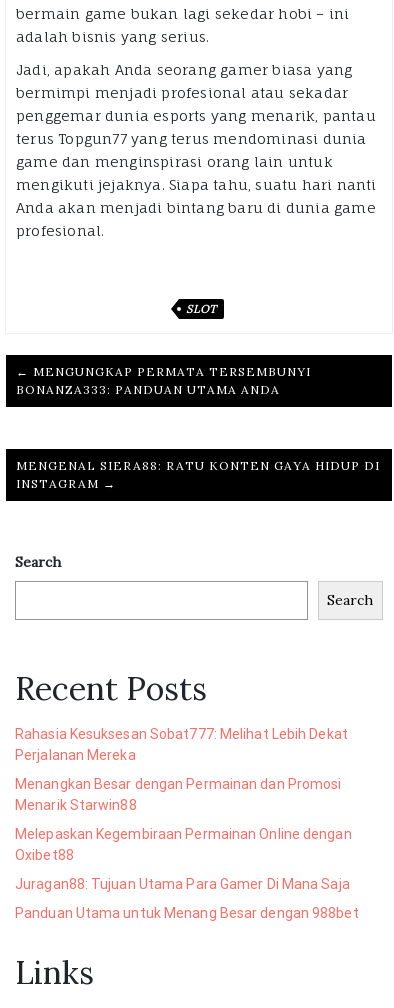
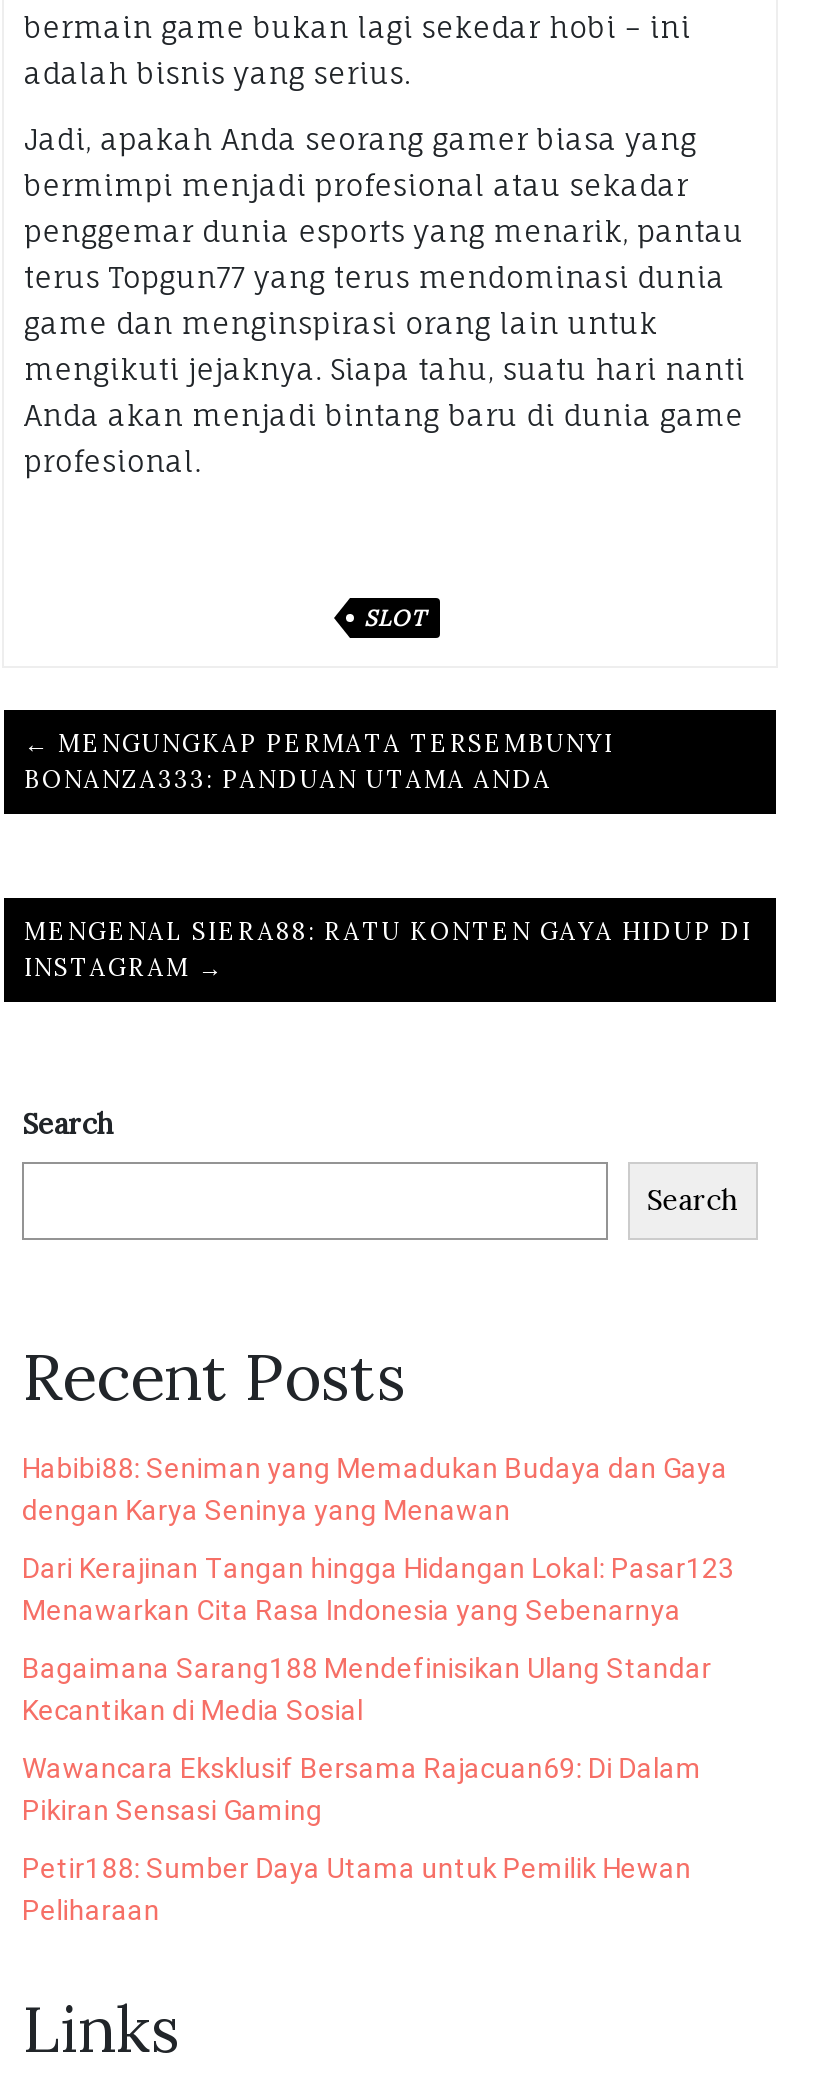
- Rahasia Kesuksesan Sobat777: Melihat Lebih Dekat
- Perjalanan Mereka
+ Habibi88: Seniman yang Memadukan Budaya dan Gaya
+ dengan Karya Seninya yang Menawan

- Menangkan Besar dengan Permainan dan Promosi
- Menarik Starwin88
+ Dari Kerajinan Tangan hingga Hidangan Lokal: Pasar123
+ Menawarkan Cita Rasa Indonesia yang Sebenarnya

- Melepaskan Kegembiraan Permainan Online dengan
- Oxibet88
+ Bagaimana Sarang188 Mendefinisikan Ulang Standar
+ Kecantikan di Media Sosial

- Juragan88: Tujuan Utama Para Gamer Di Mana Saja
+ Wawancara Eksklusif Bersama Rajacuan69: Di Dalam
+ Pikiran Sensasi Gaming

- Panduan Utama untuk Menang Besar dengan 988bet
+ Petir188: Sumber Daya Utama untuk Pemilik Hewan
+ Peliharaan
